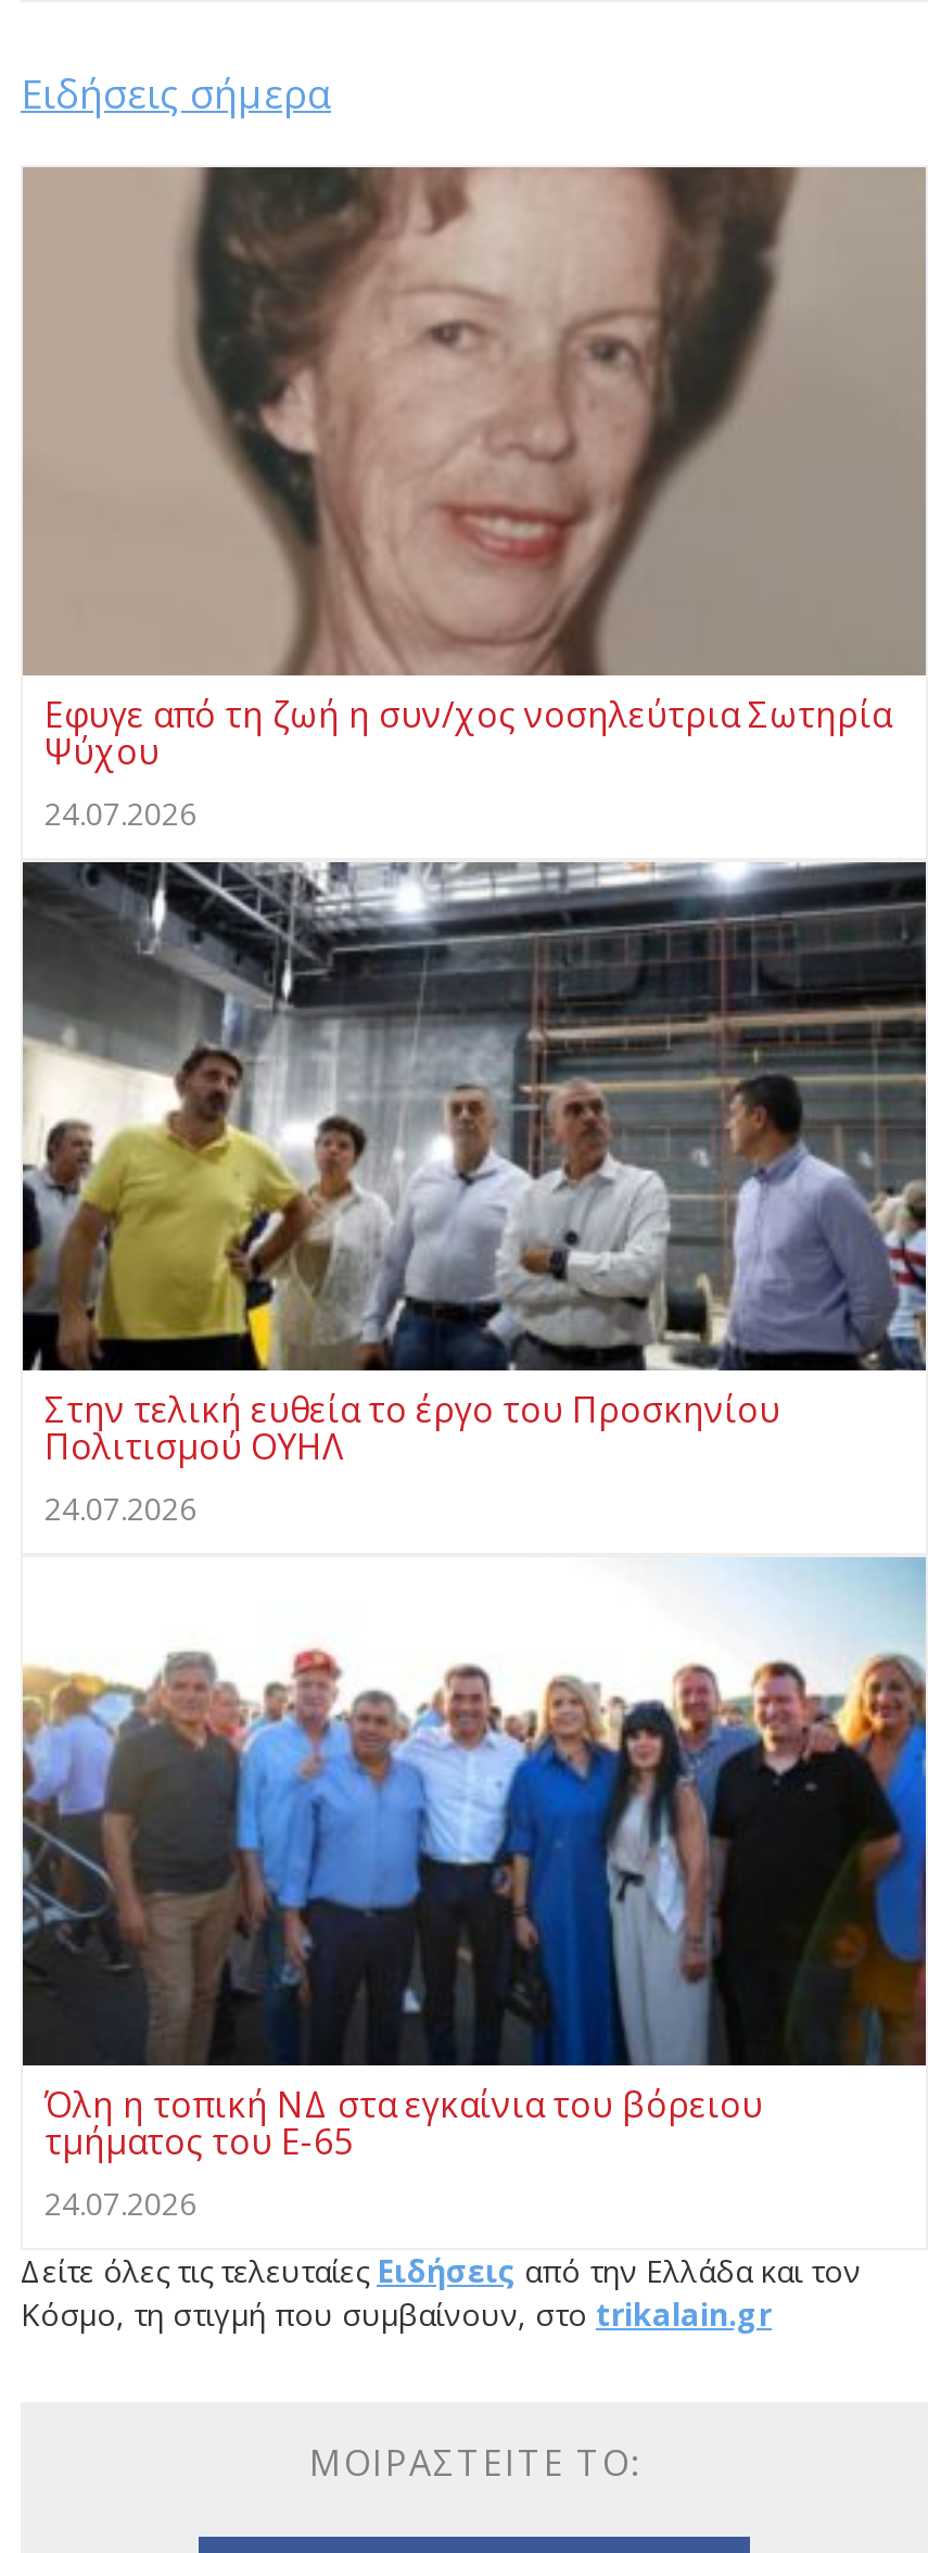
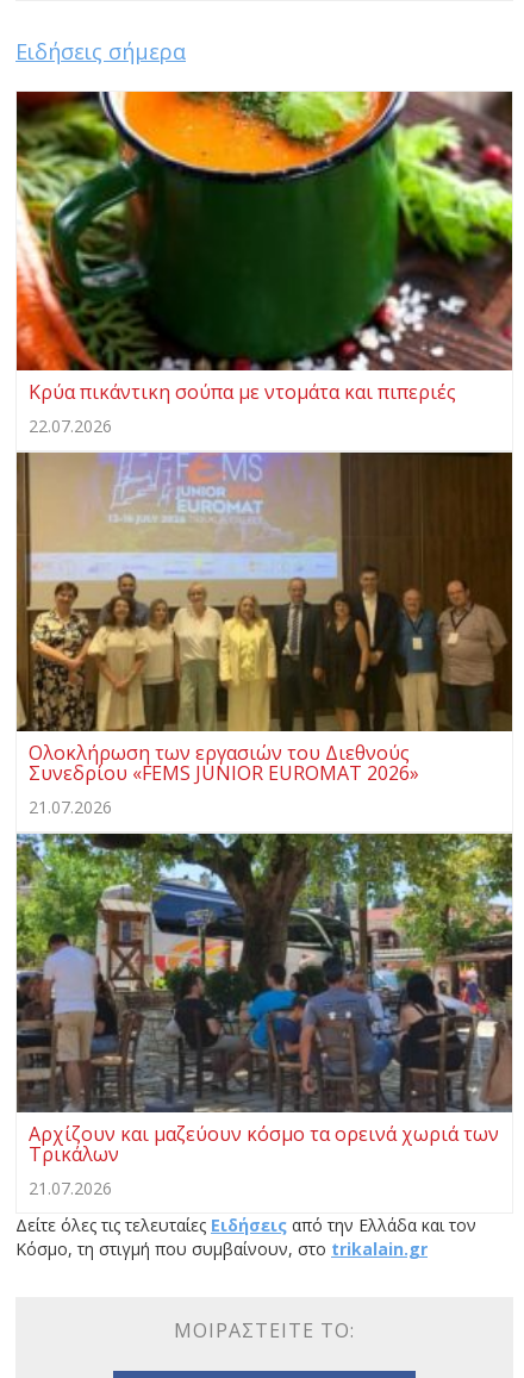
- [image]
- Eφυγε από τη ζωή η συν/χος νοσηλεύτρια Σωτηρία
- Ψύχου
- 24.07.2026
+ [image]
+ Κρύα πικάντικη σούπα με ντομάτα και πιπεριές
+ 22.07.2026

- [image]
- Στην τελική ευθεία το έργο του Προσκηνίου
- Πολιτισμού ΟΥΗΛ
- 24.07.2026
+ [image]
+ Ολοκλήρωση των εργασιών του Διεθνούς
+ Συνεδρίου «FEMS JUNIOR EUROMAT 2026»
+ 21.07.2026

- [image]
- Όλη η τοπική ΝΔ στα εγκαίνια του βόρειου
- τμήματος του Ε-65
- 24.07.2026
+ [image]
+ Αρχίζουν και μαζεύουν κόσμο τα ορεινά χωριά των
+ Τρικάλων
+ 21.07.2026
